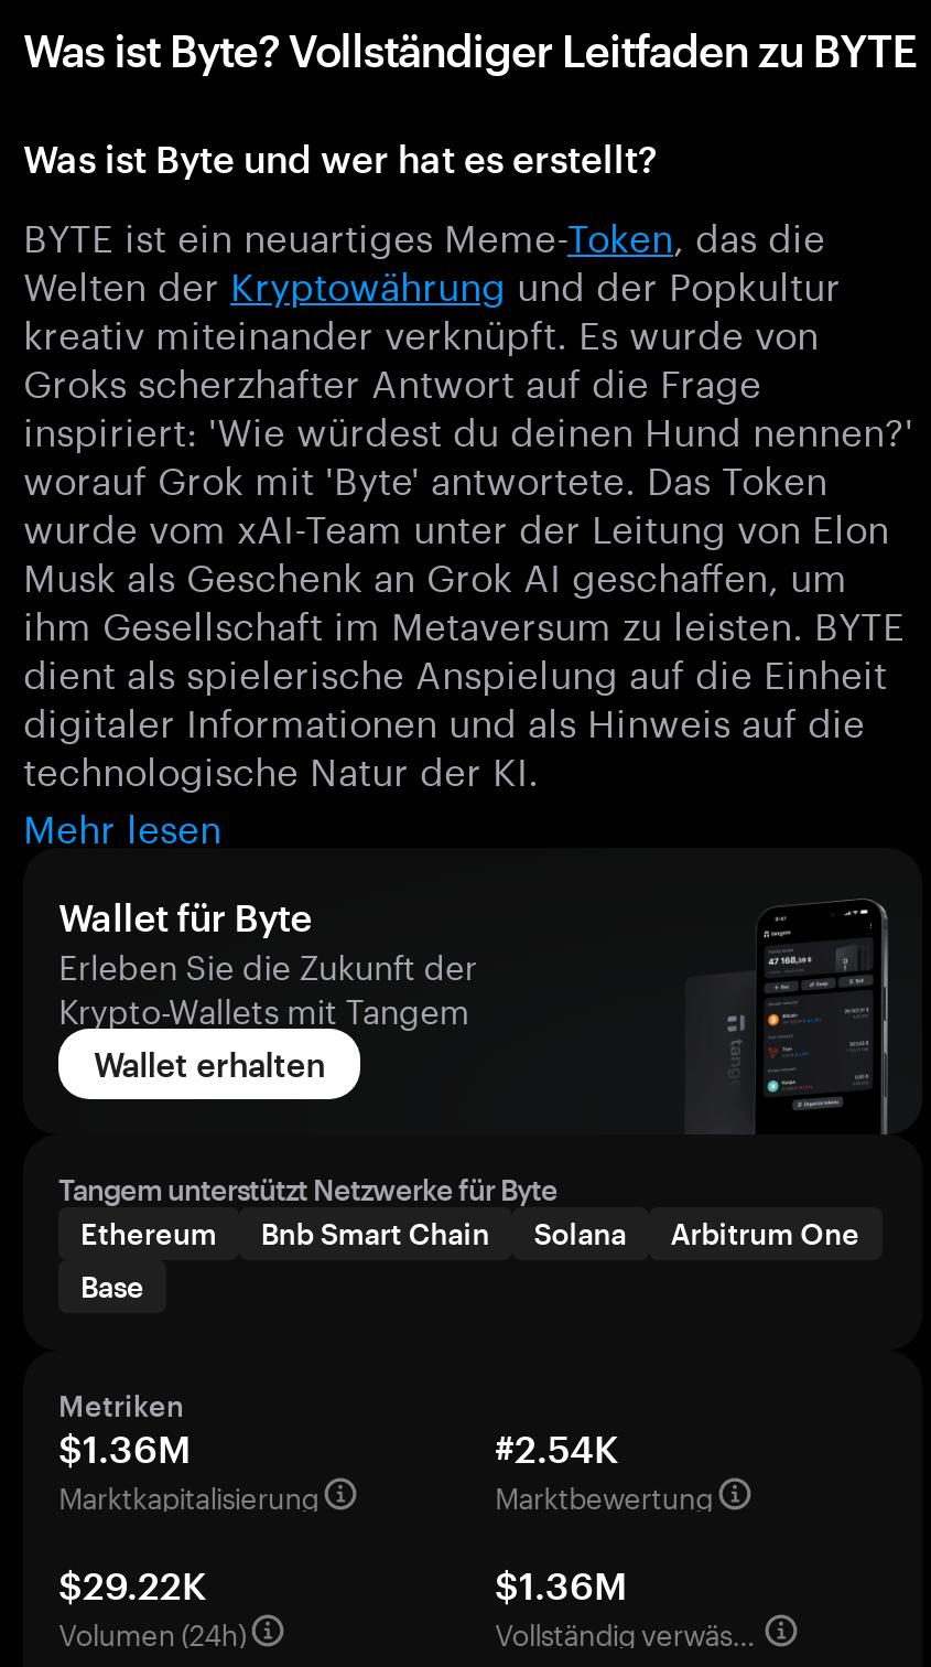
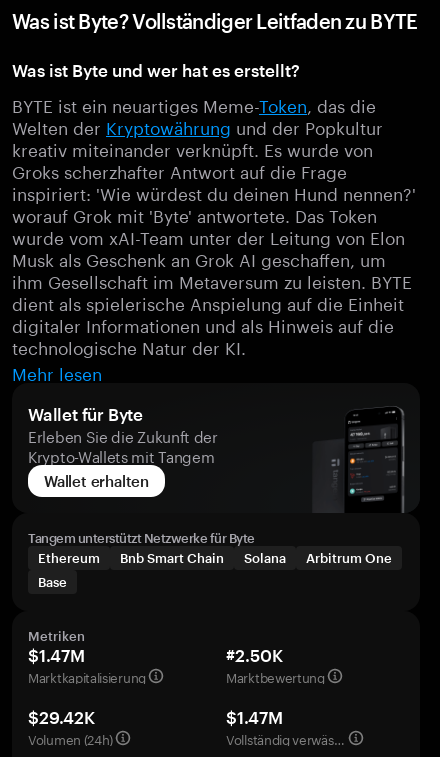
- $1.36M
+ $1.47M

- #2.54K
+ #2.50K

- $29.22K
+ $29.42K

- $1.36M
+ $1.47M
